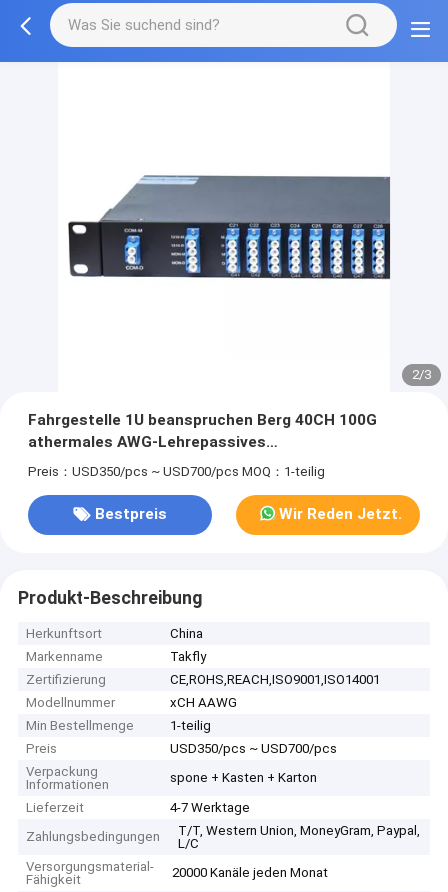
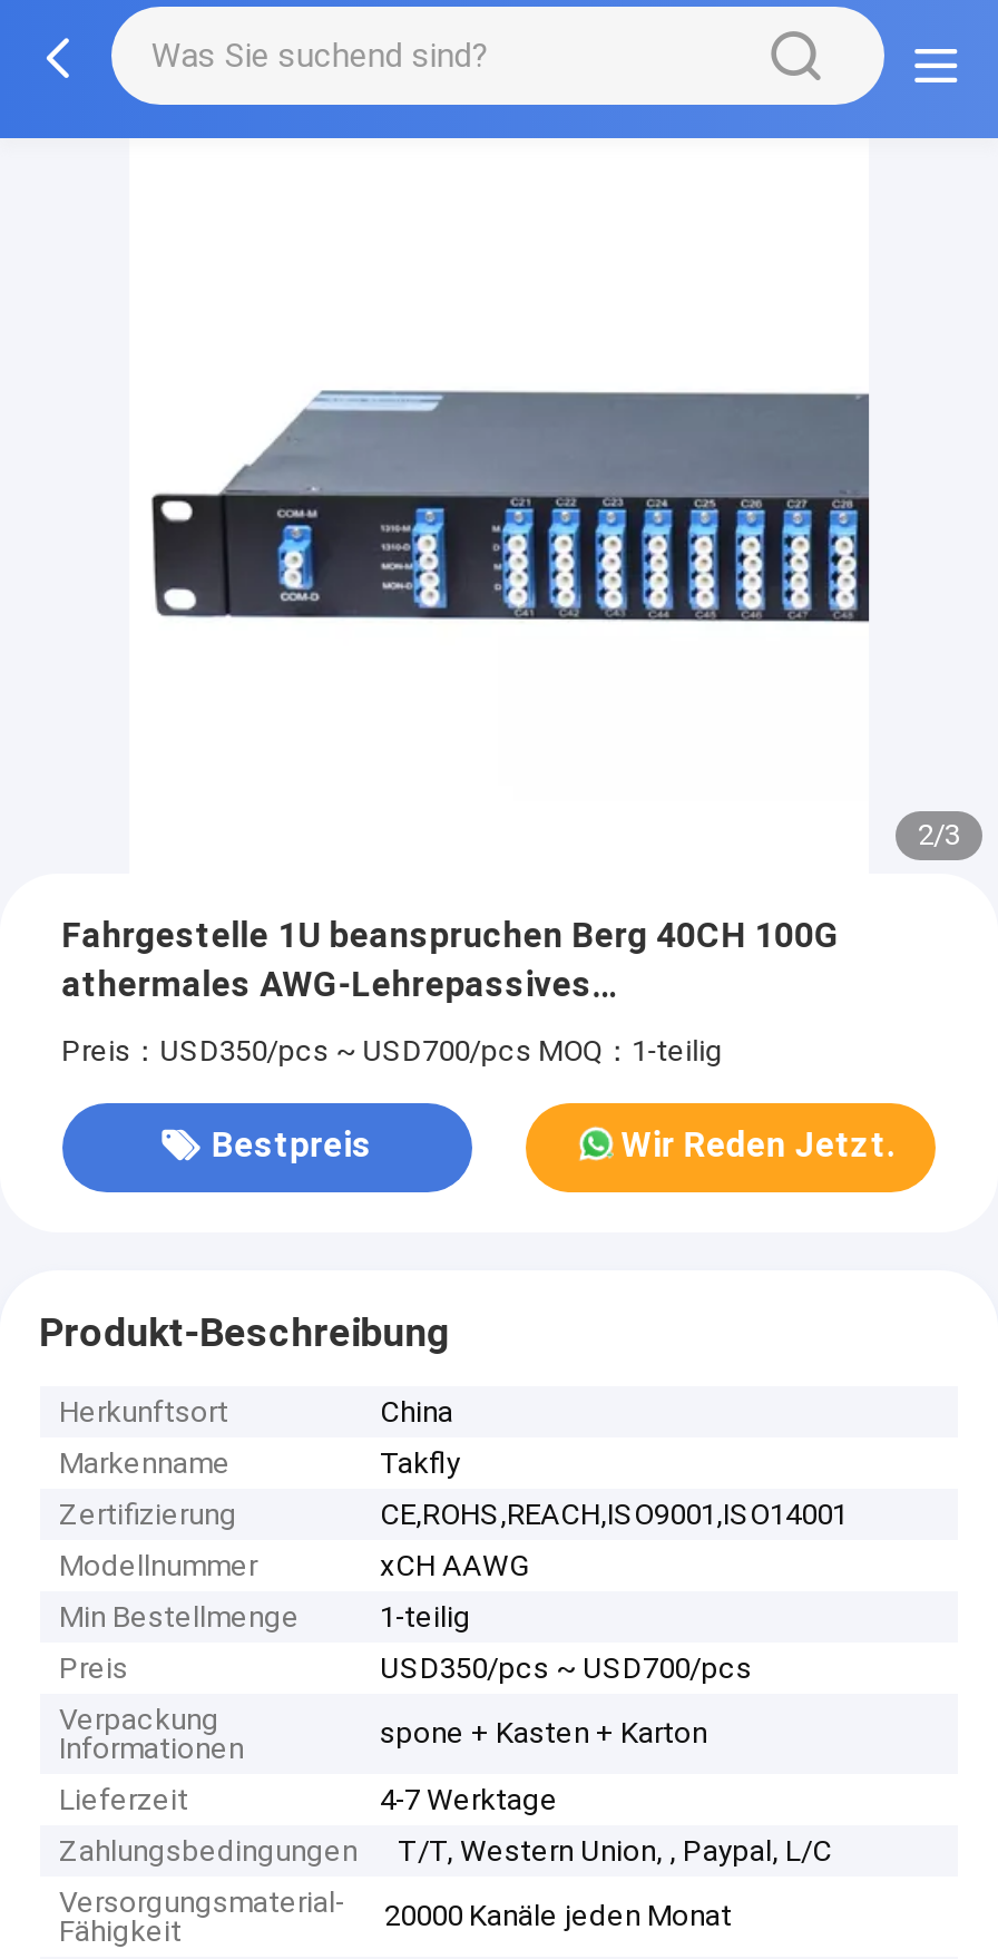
- T/T, Western Union, MoneyGram, Paypal,
- L/C
+ T/T, Western Union, , Paypal, L/C
